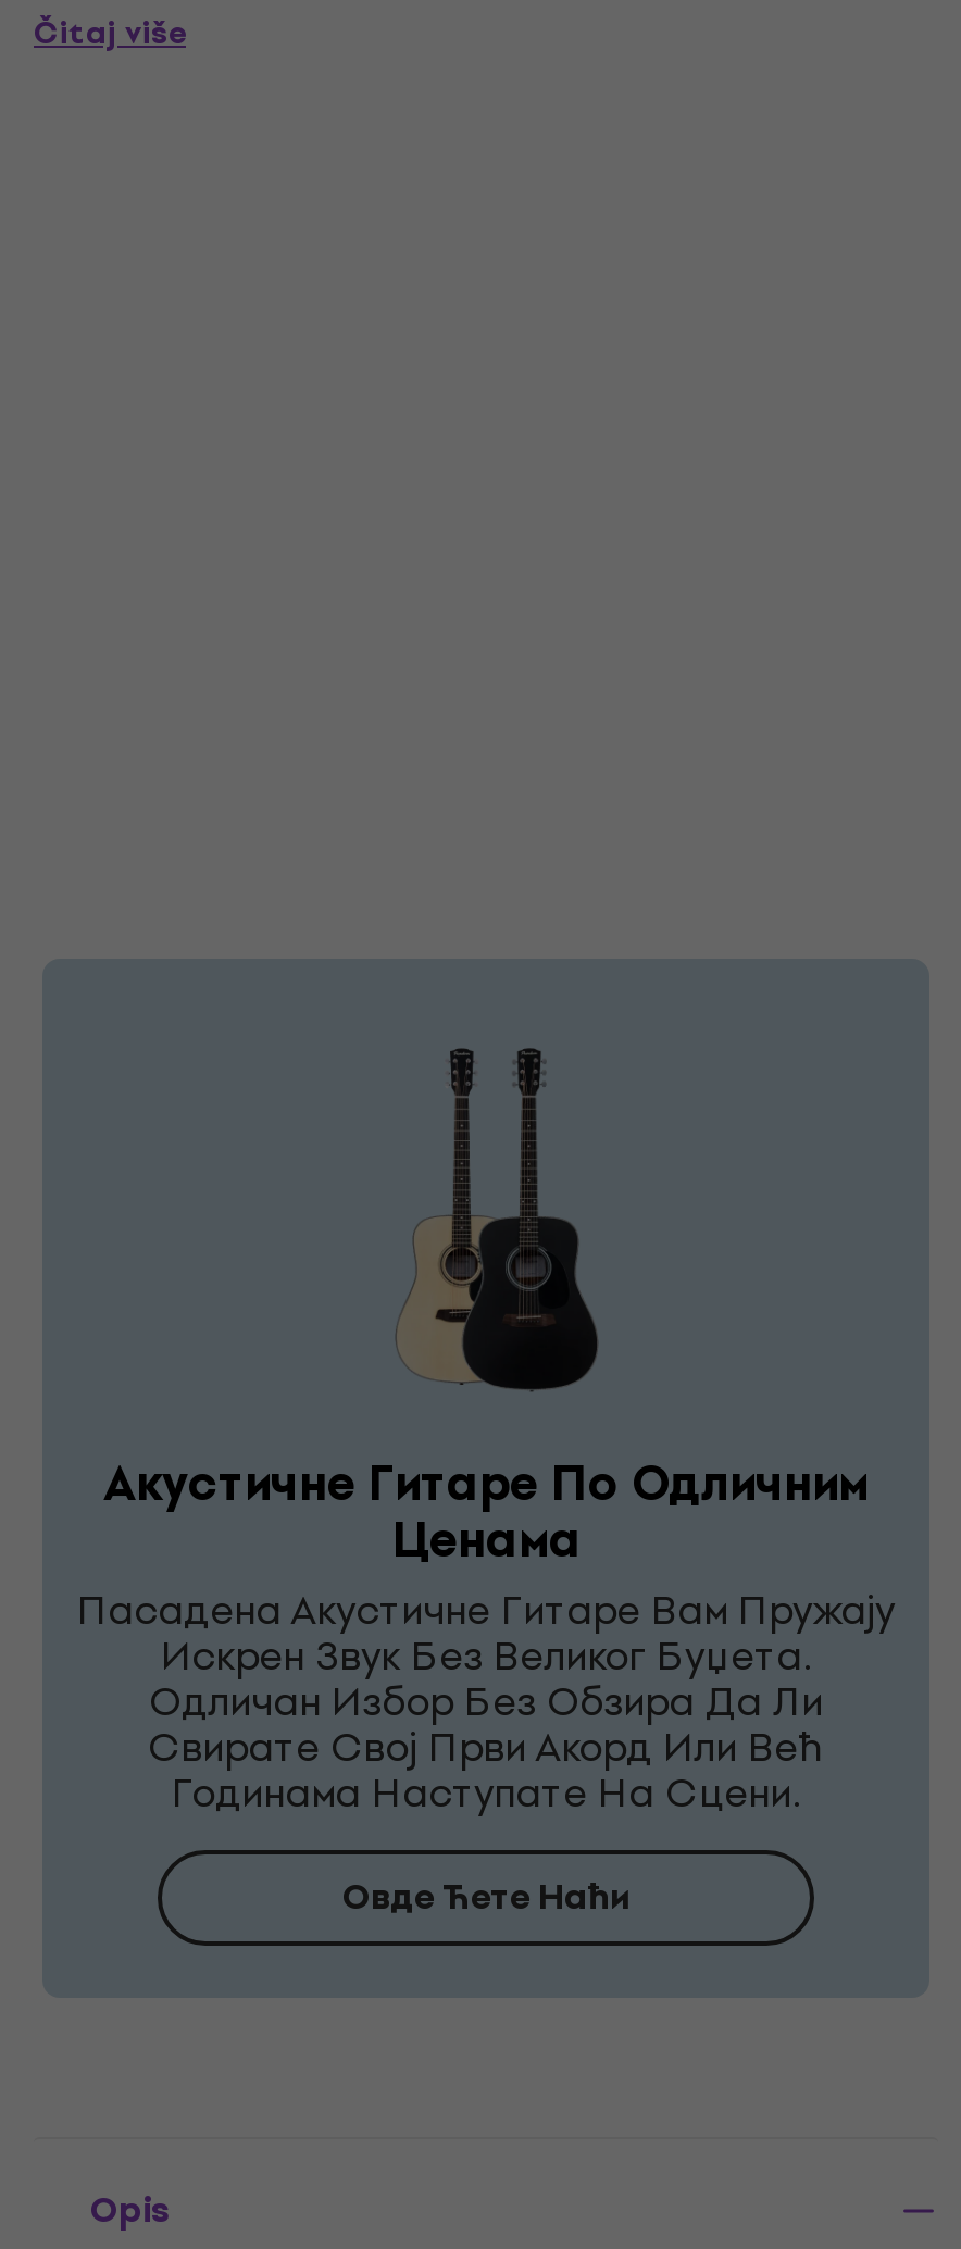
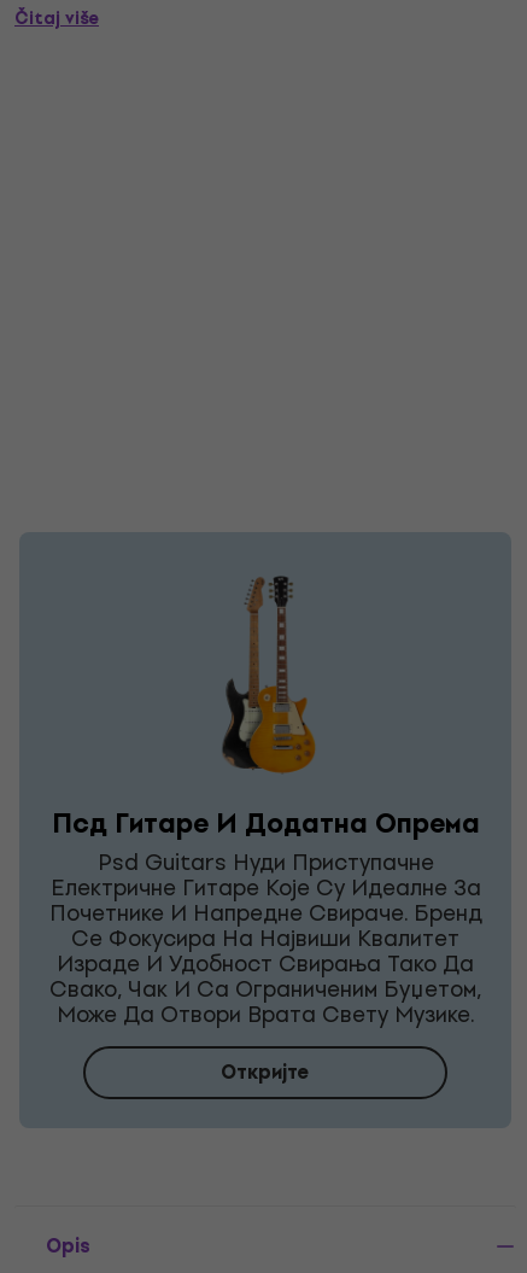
- [image]
- Акустичне Гитаре По Одличним
- Ценама
- Пасадена Акустичне Гитаре Вам Пружају
- Искрен Звук Без Великог Буџета.
- Одличан Избор Без Обзира Да Ли
- Свирате Свој Први Акорд Или Већ
- Годинама Наступате На Сцени.
+ [image]
+ Псд Гитаре И Додатна Опрема
+ Psd Guitars Нуди Приступачне
+ Електричне Гитаре Које Су Идеалне За
+ Почетнике И Напредне Свираче. Бренд
+ Се Фокусира На Највиши Квалитет
+ Израде И Удобност Свирања Тако Да
+ Свако, Чак И Са Ограниченим Буџетом,
+ Може Да Отвори Врата Свету Музике.

- Овде Ћете Наћи
+ Откријте
